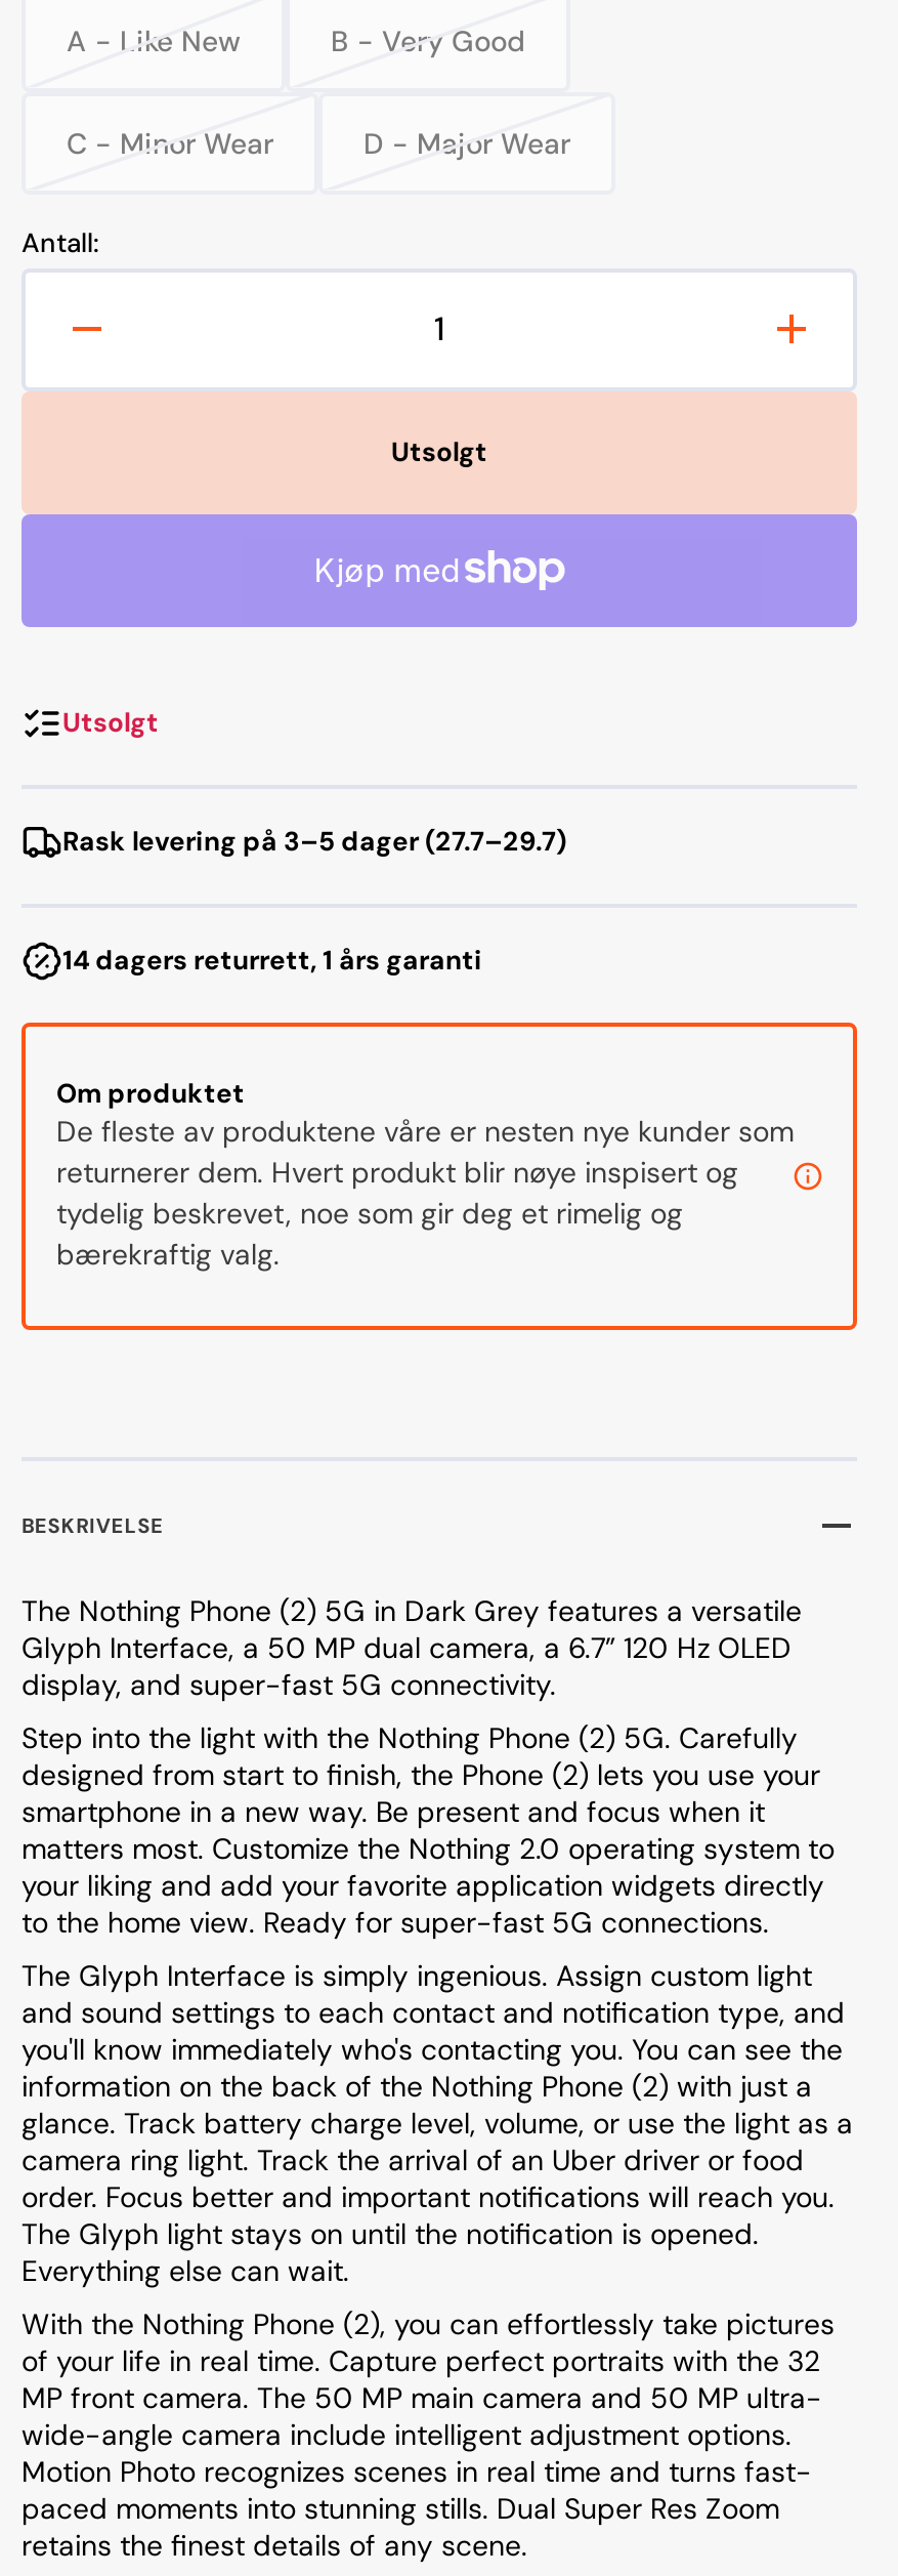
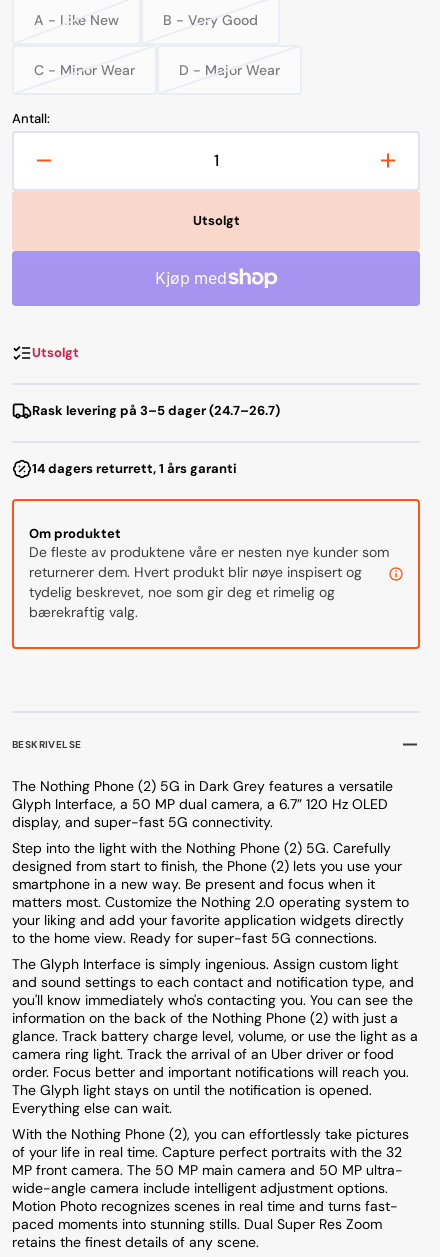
- Rask levering på 3–5 dager (27.7–29.7)
+ Rask levering på 3–5 dager (24.7–26.7)
